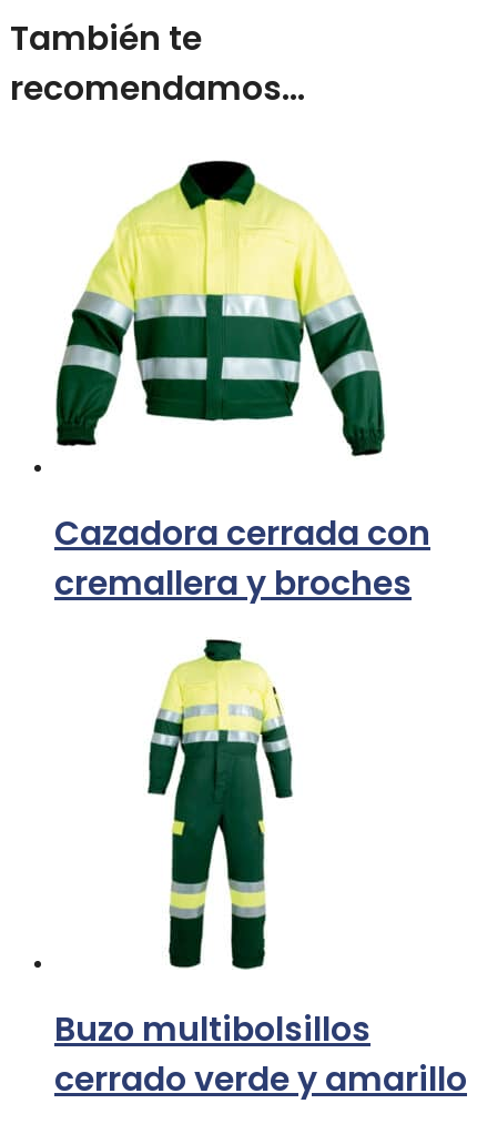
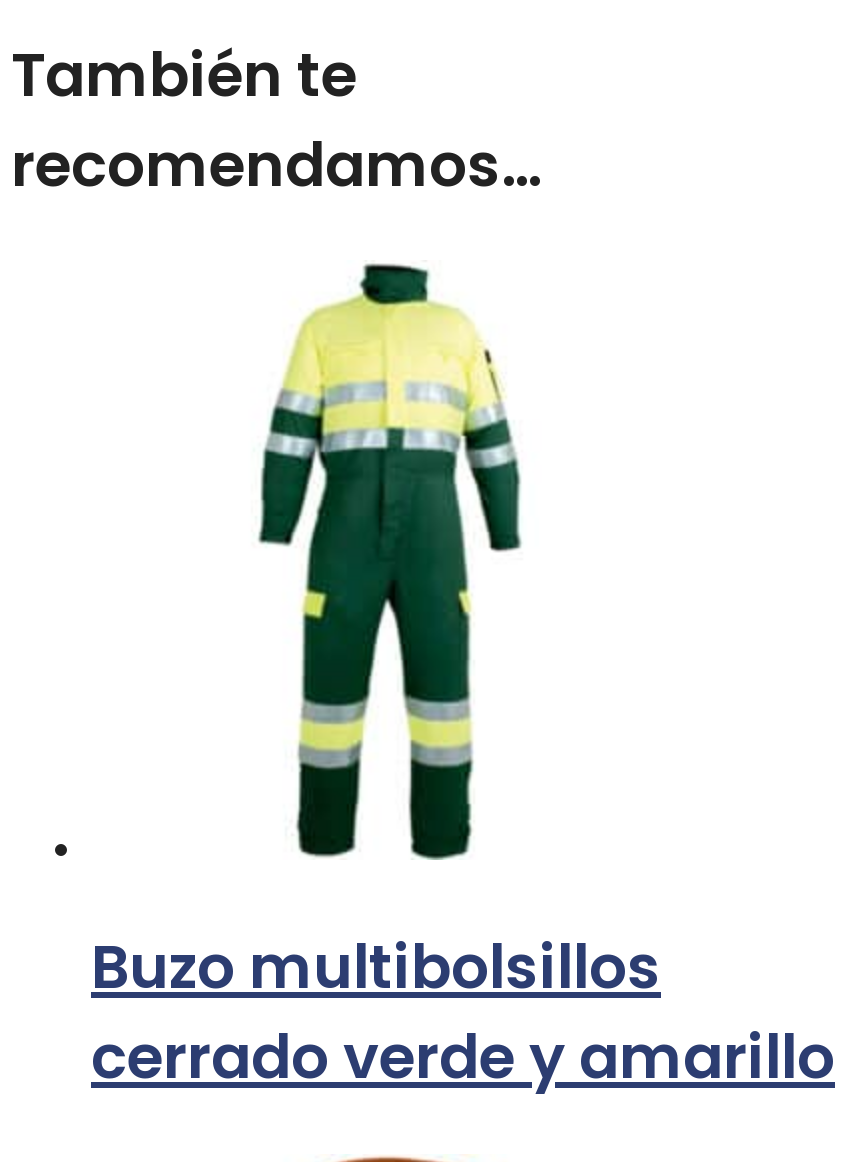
- [image]

- Cazadora cerrada con
- cremallera y broches
